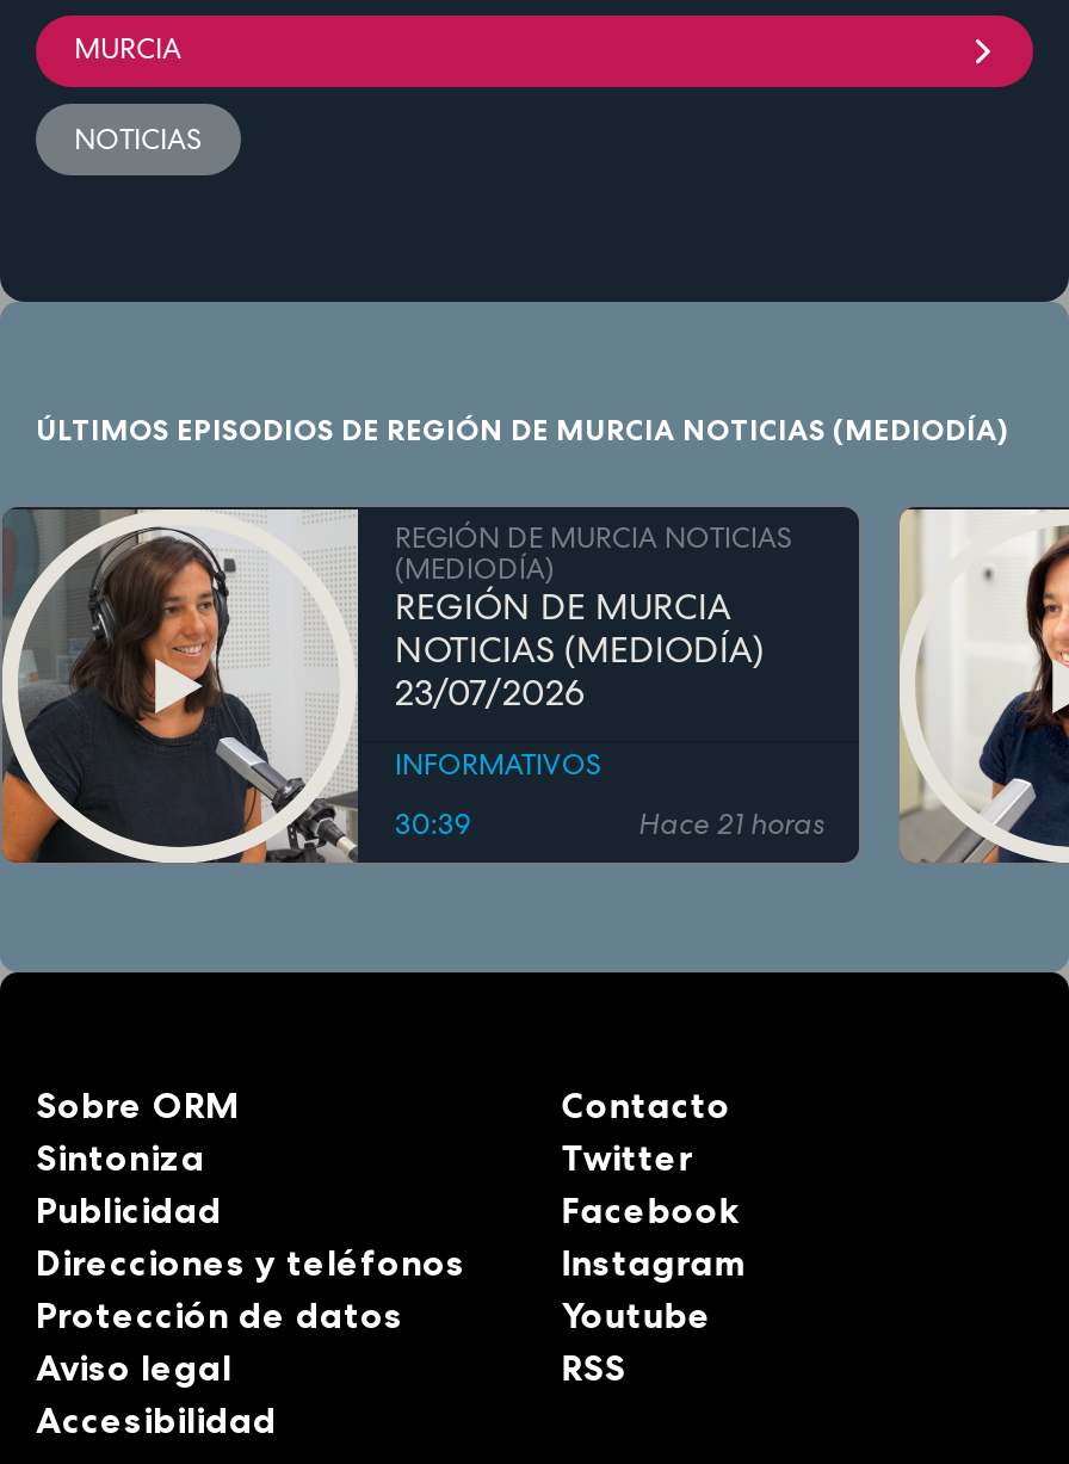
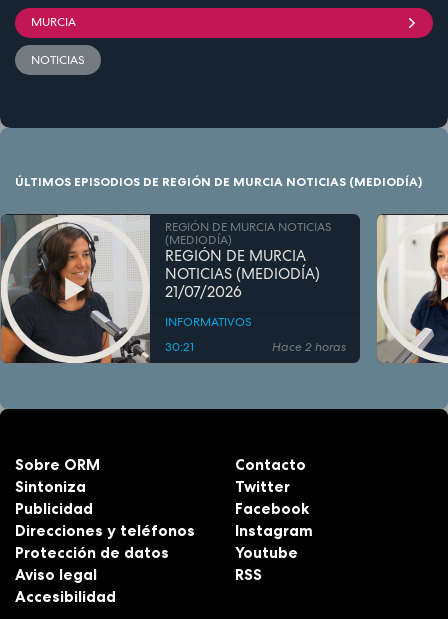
- 23/07/2026
+ 21/07/2026

- 30:39
+ 30:21

- Hace 21 horas
+ Hace 2 horas
